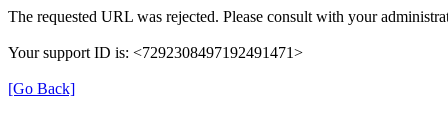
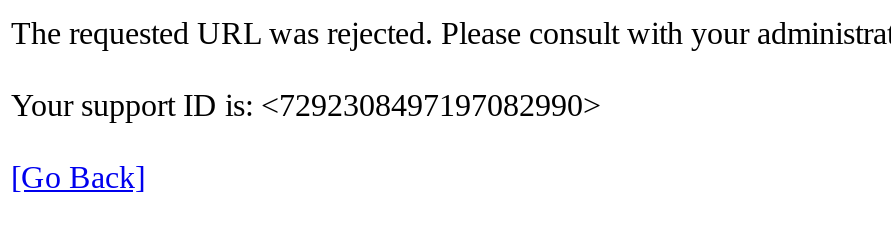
- Your support ID is: <7292308497192491471>
+ Your support ID is: <7292308497197082990>
